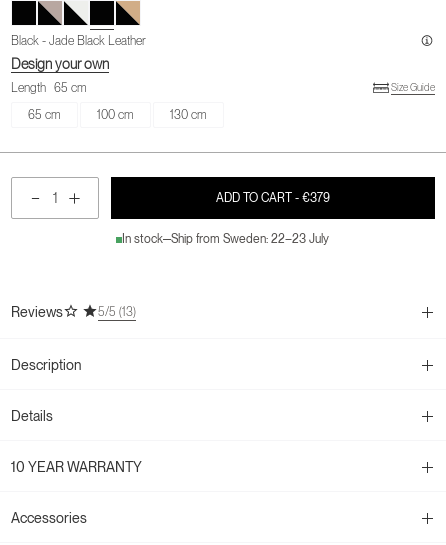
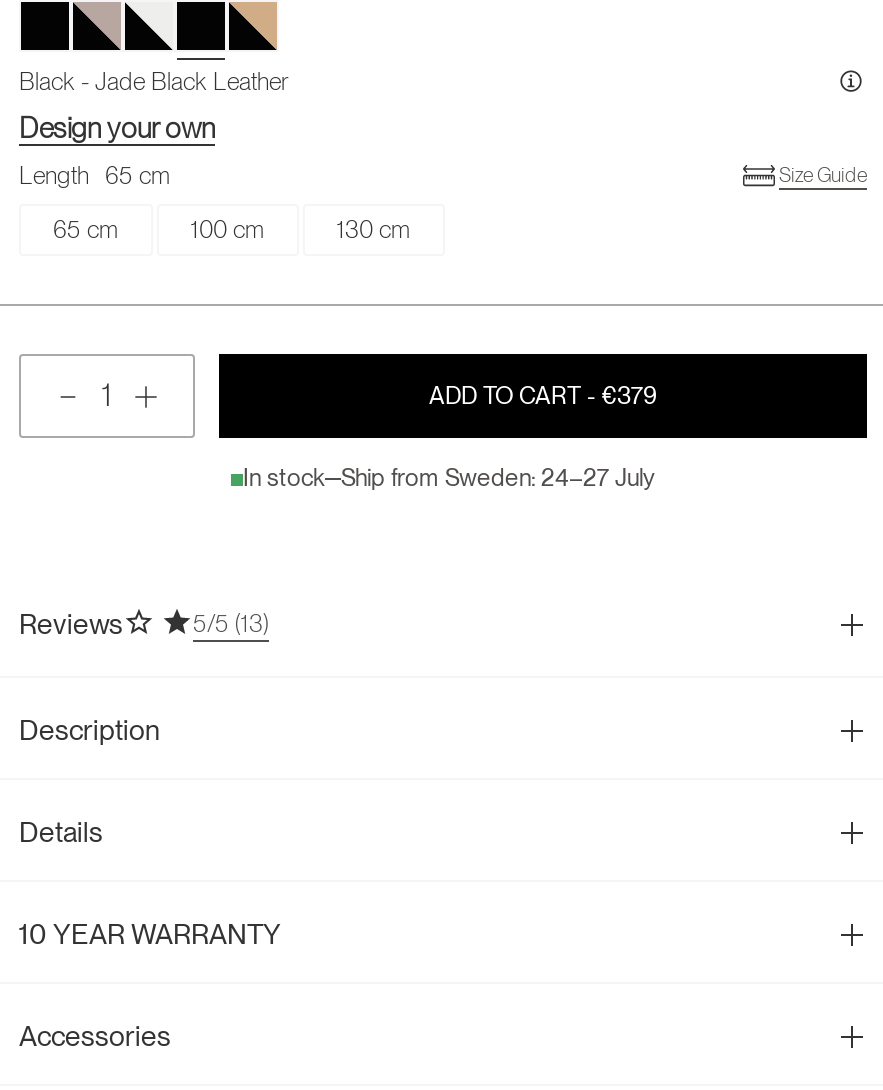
- In stock Ship from Sweden: 22–23 July
+ In stock Ship from Sweden: 24–27 July
